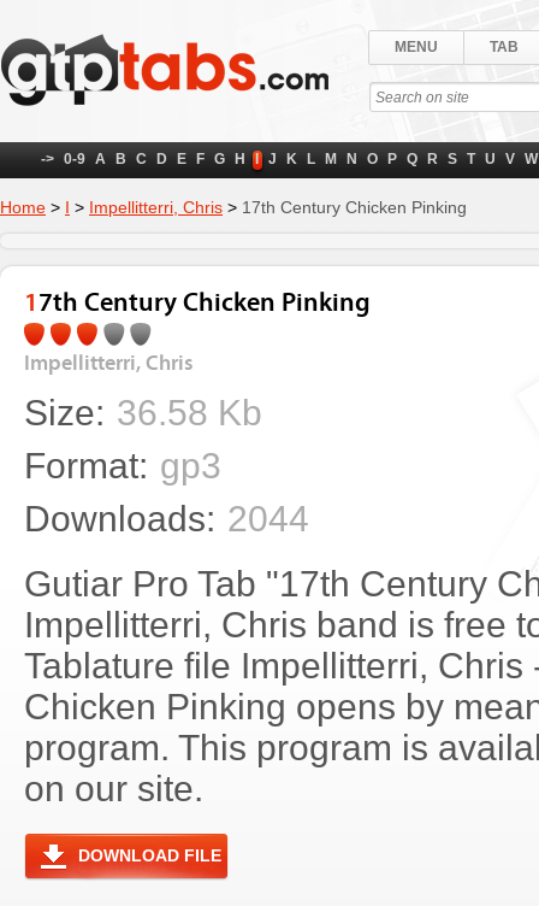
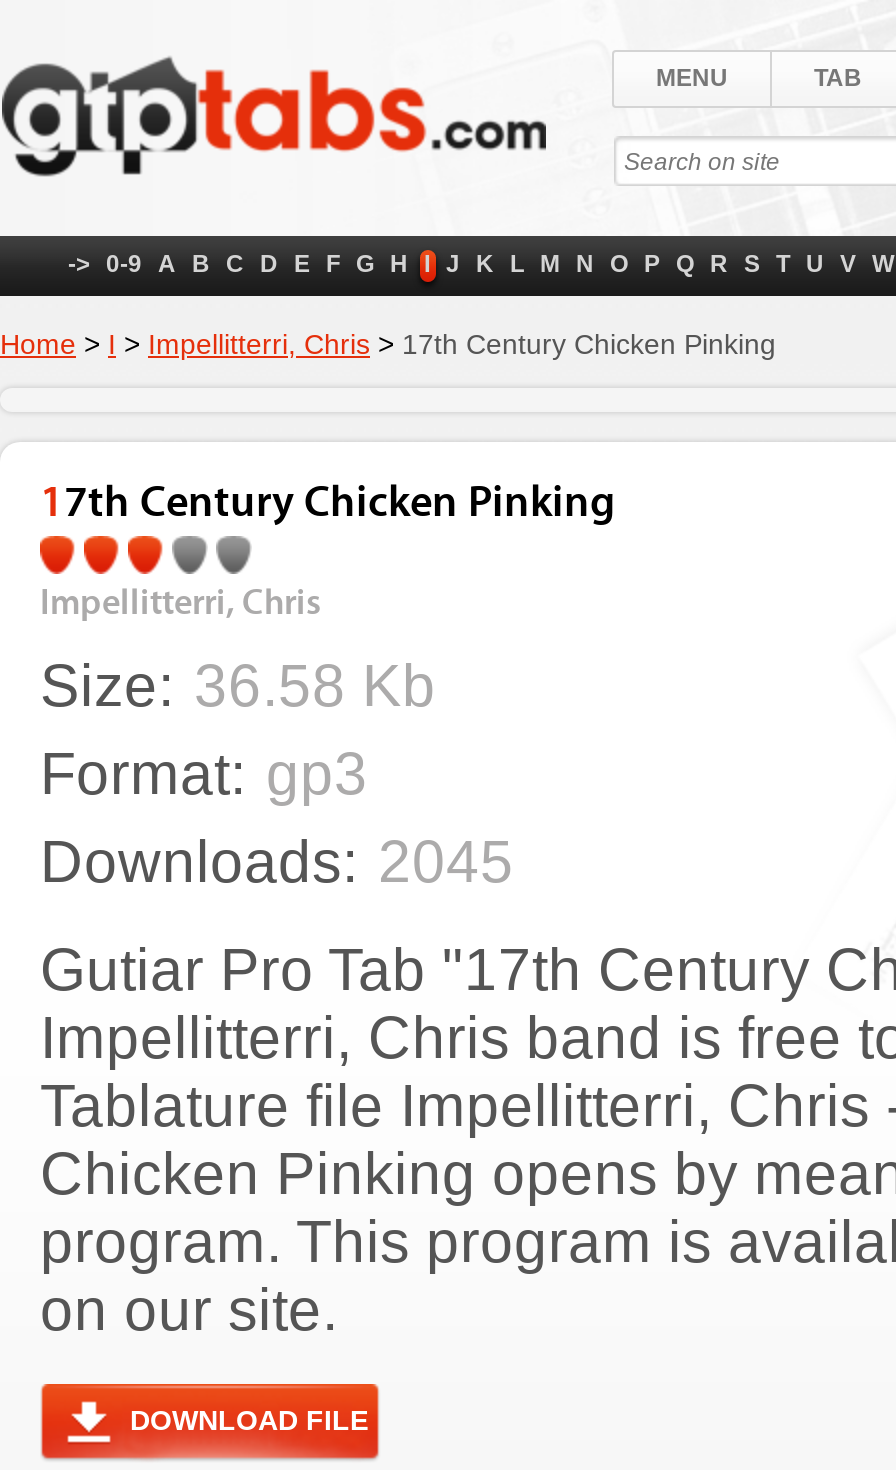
- Downloads: 2044
+ Downloads: 2045
